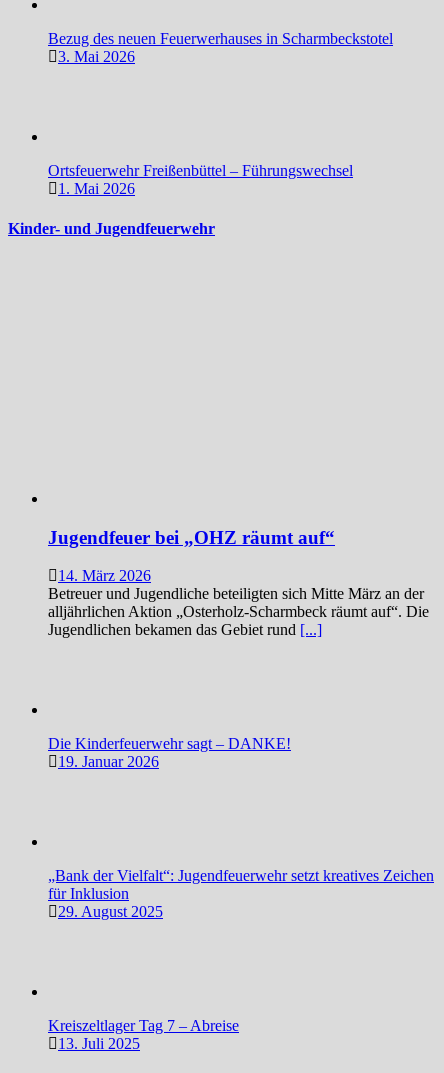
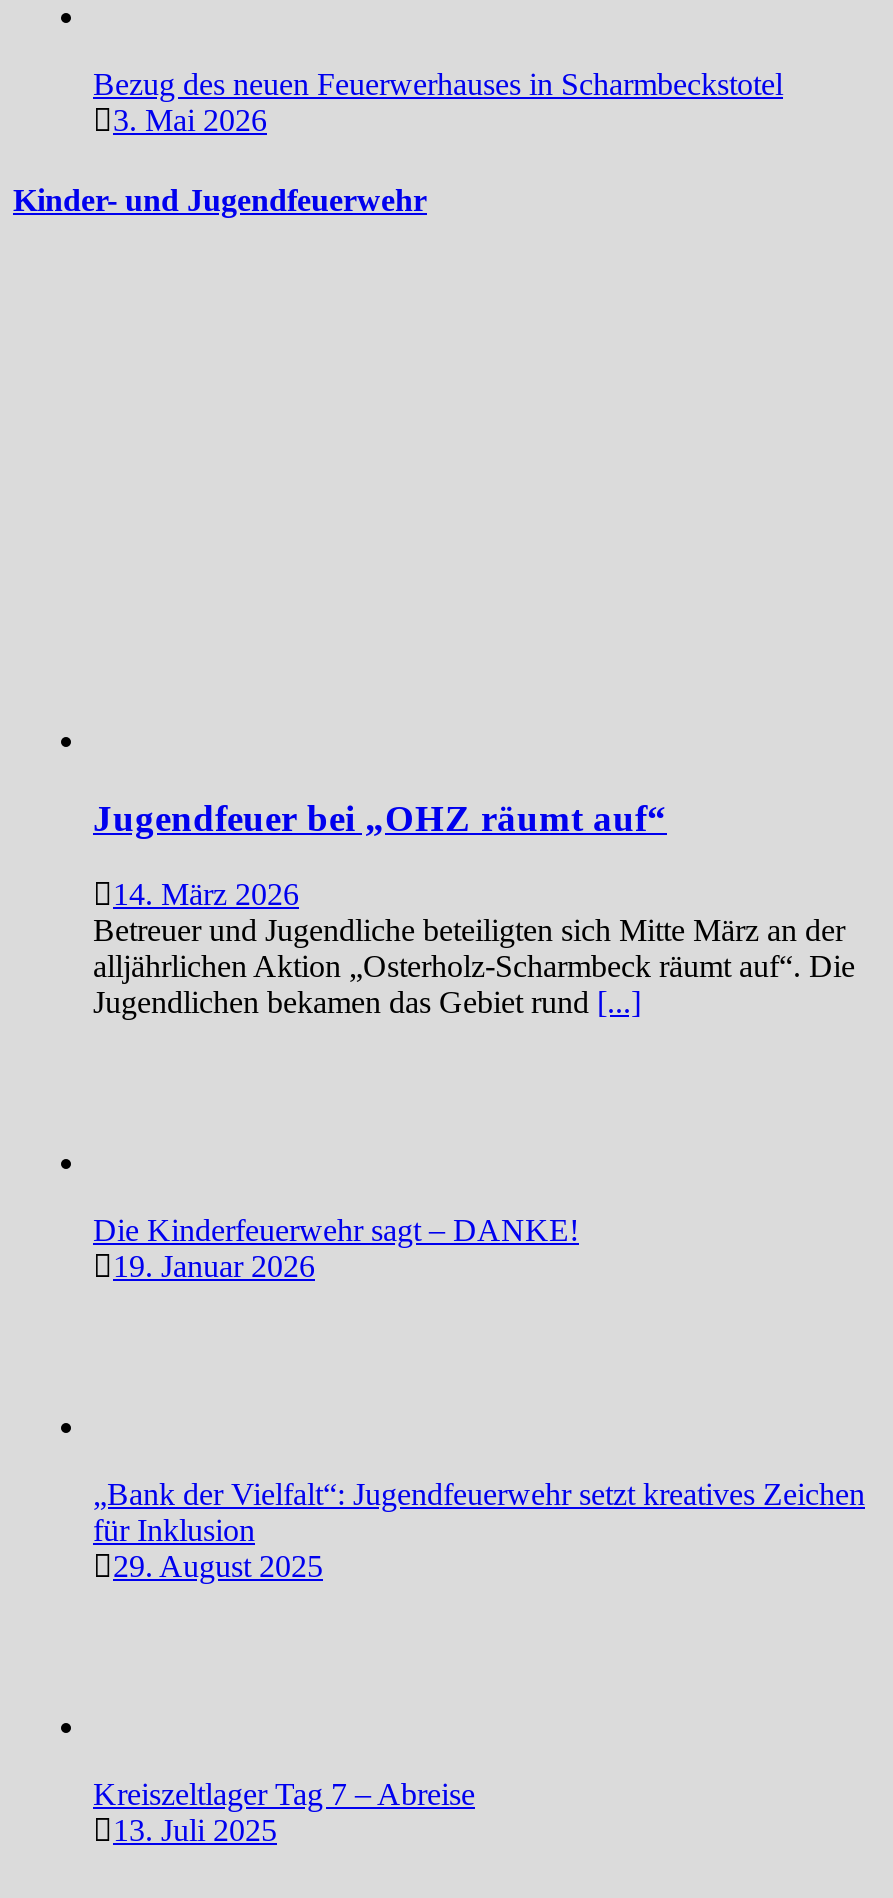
- Ortsfeuerwehr Freißenbüttel – Führungswechsel
- 1. Mai 2026
